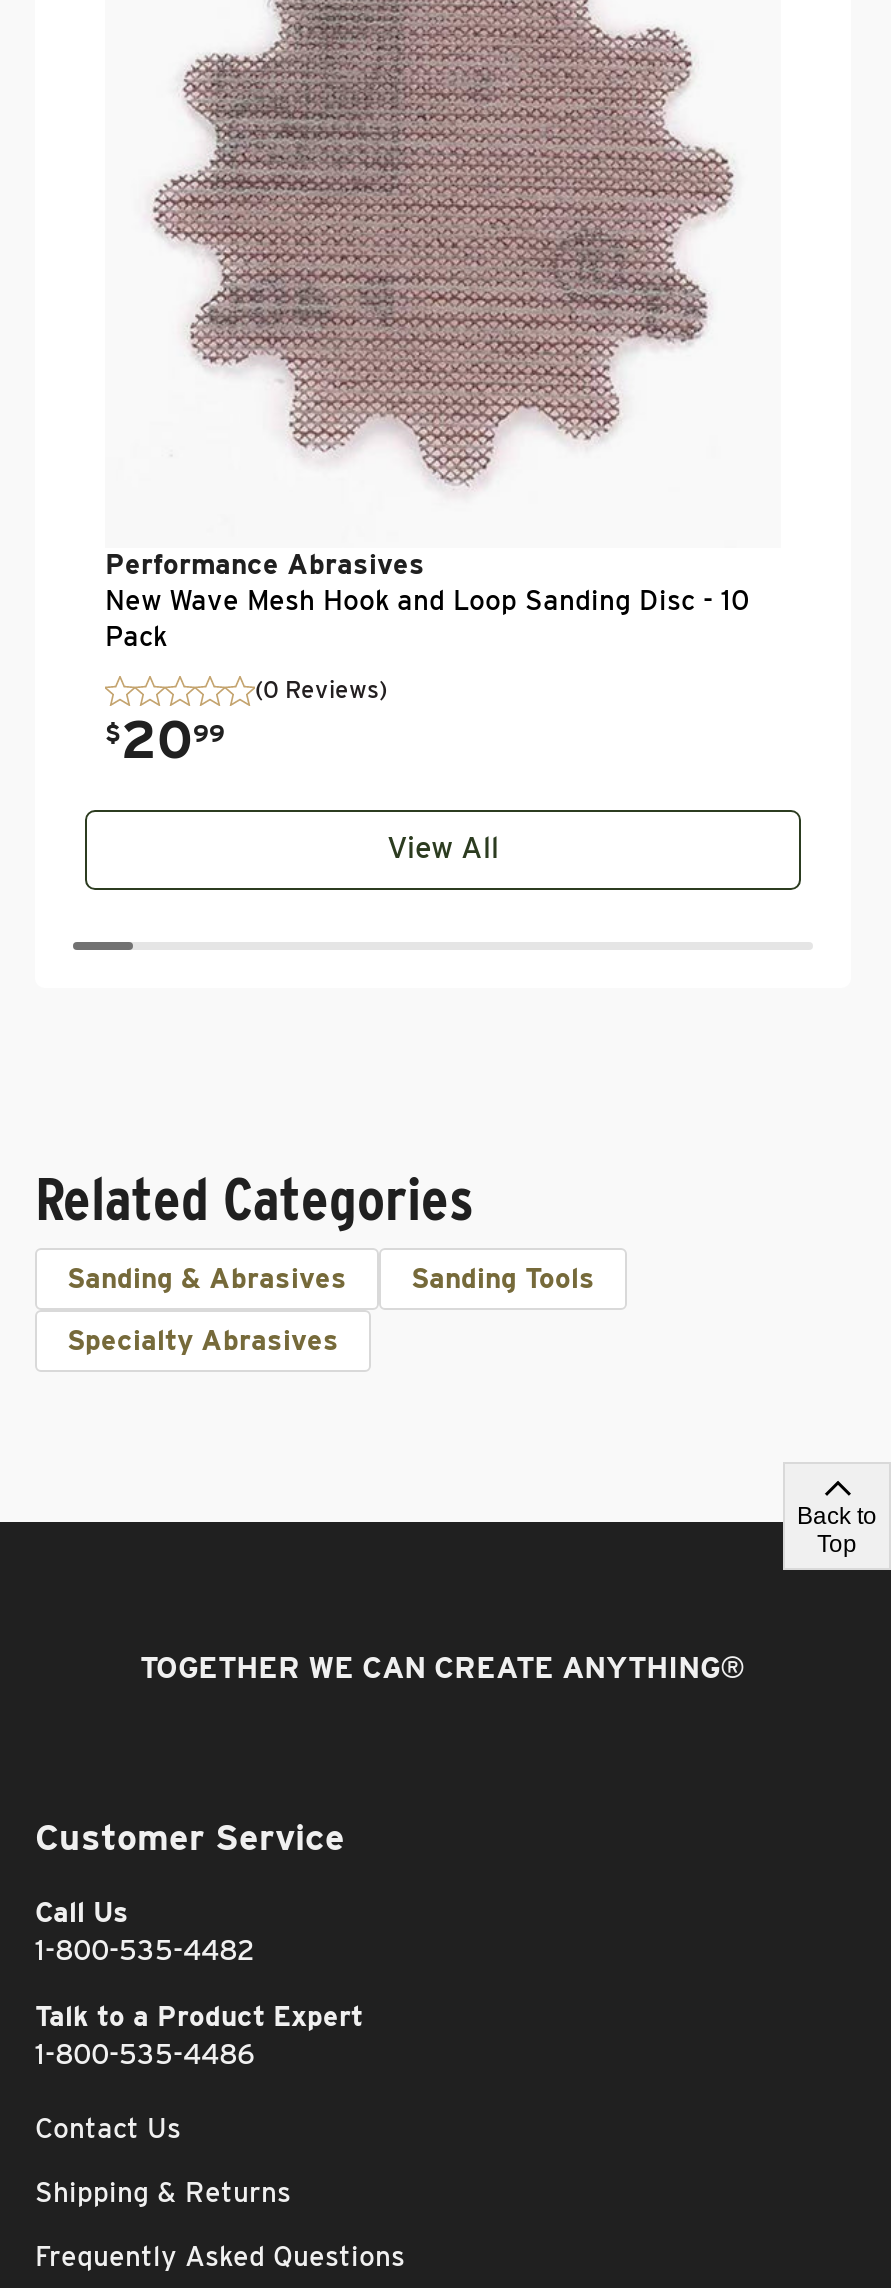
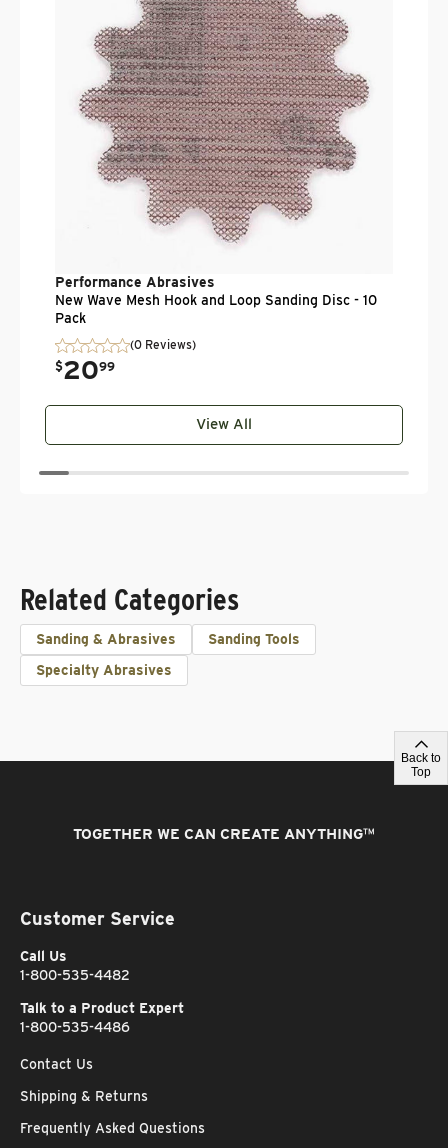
- TOGETHER WE CAN CREATE ANYTHING®
+ TOGETHER WE CAN CREATE ANYTHING™
